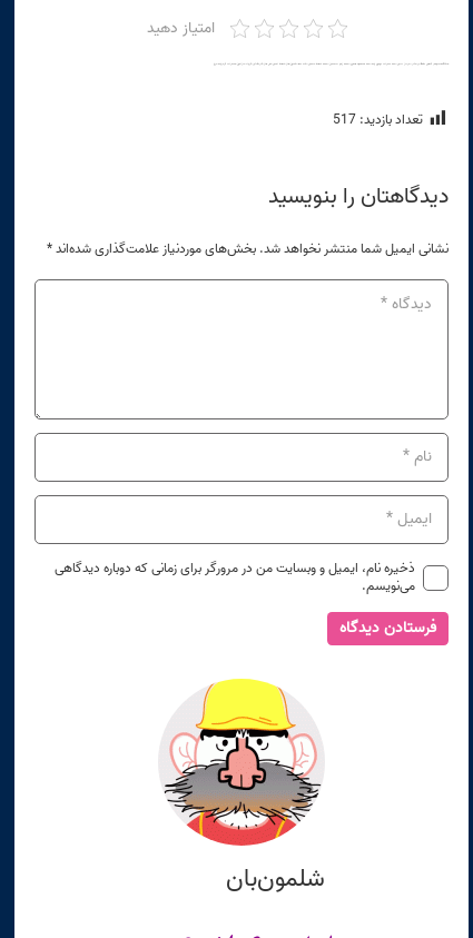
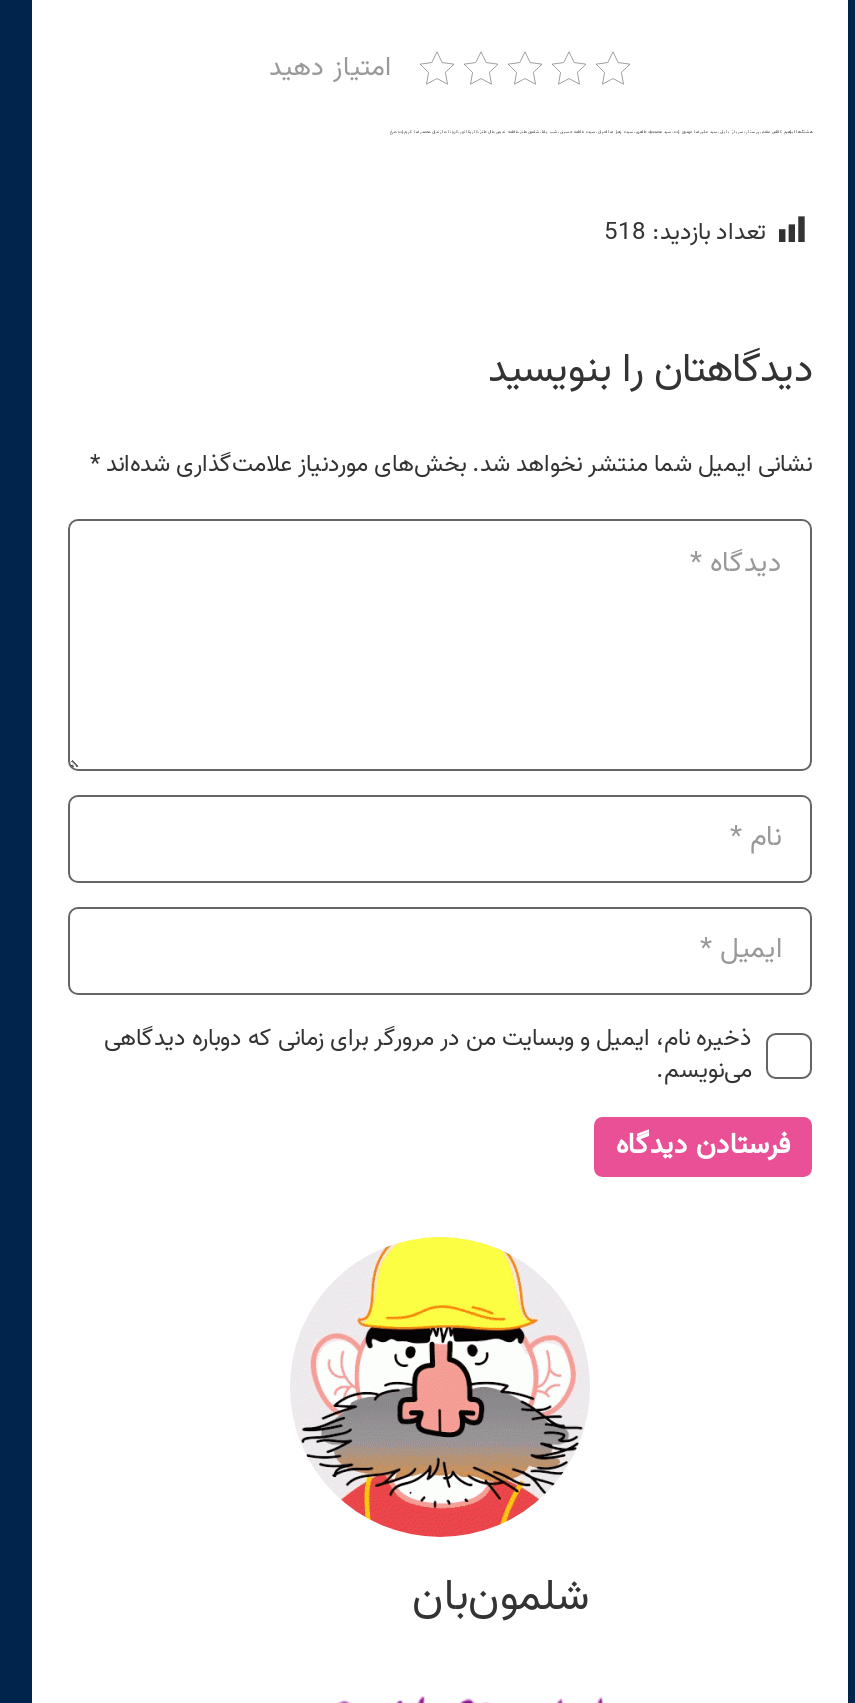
- تعداد بازدید: 517
+ تعداد بازدید: 518
